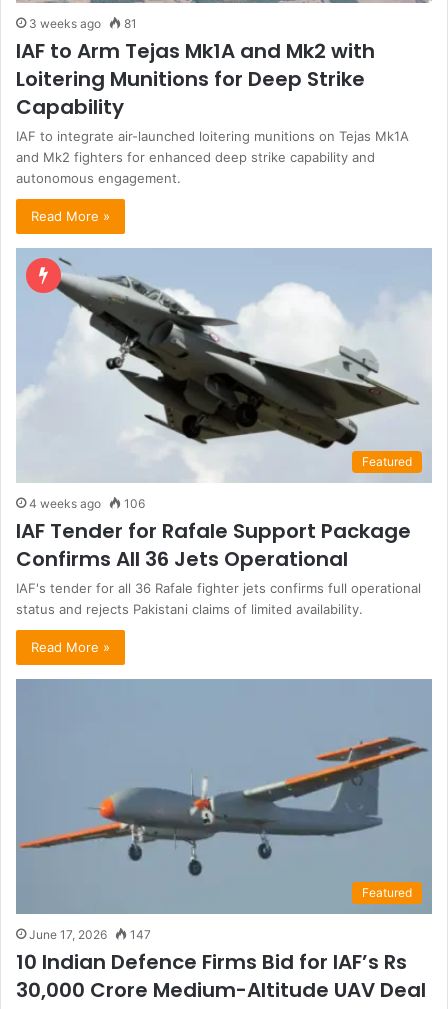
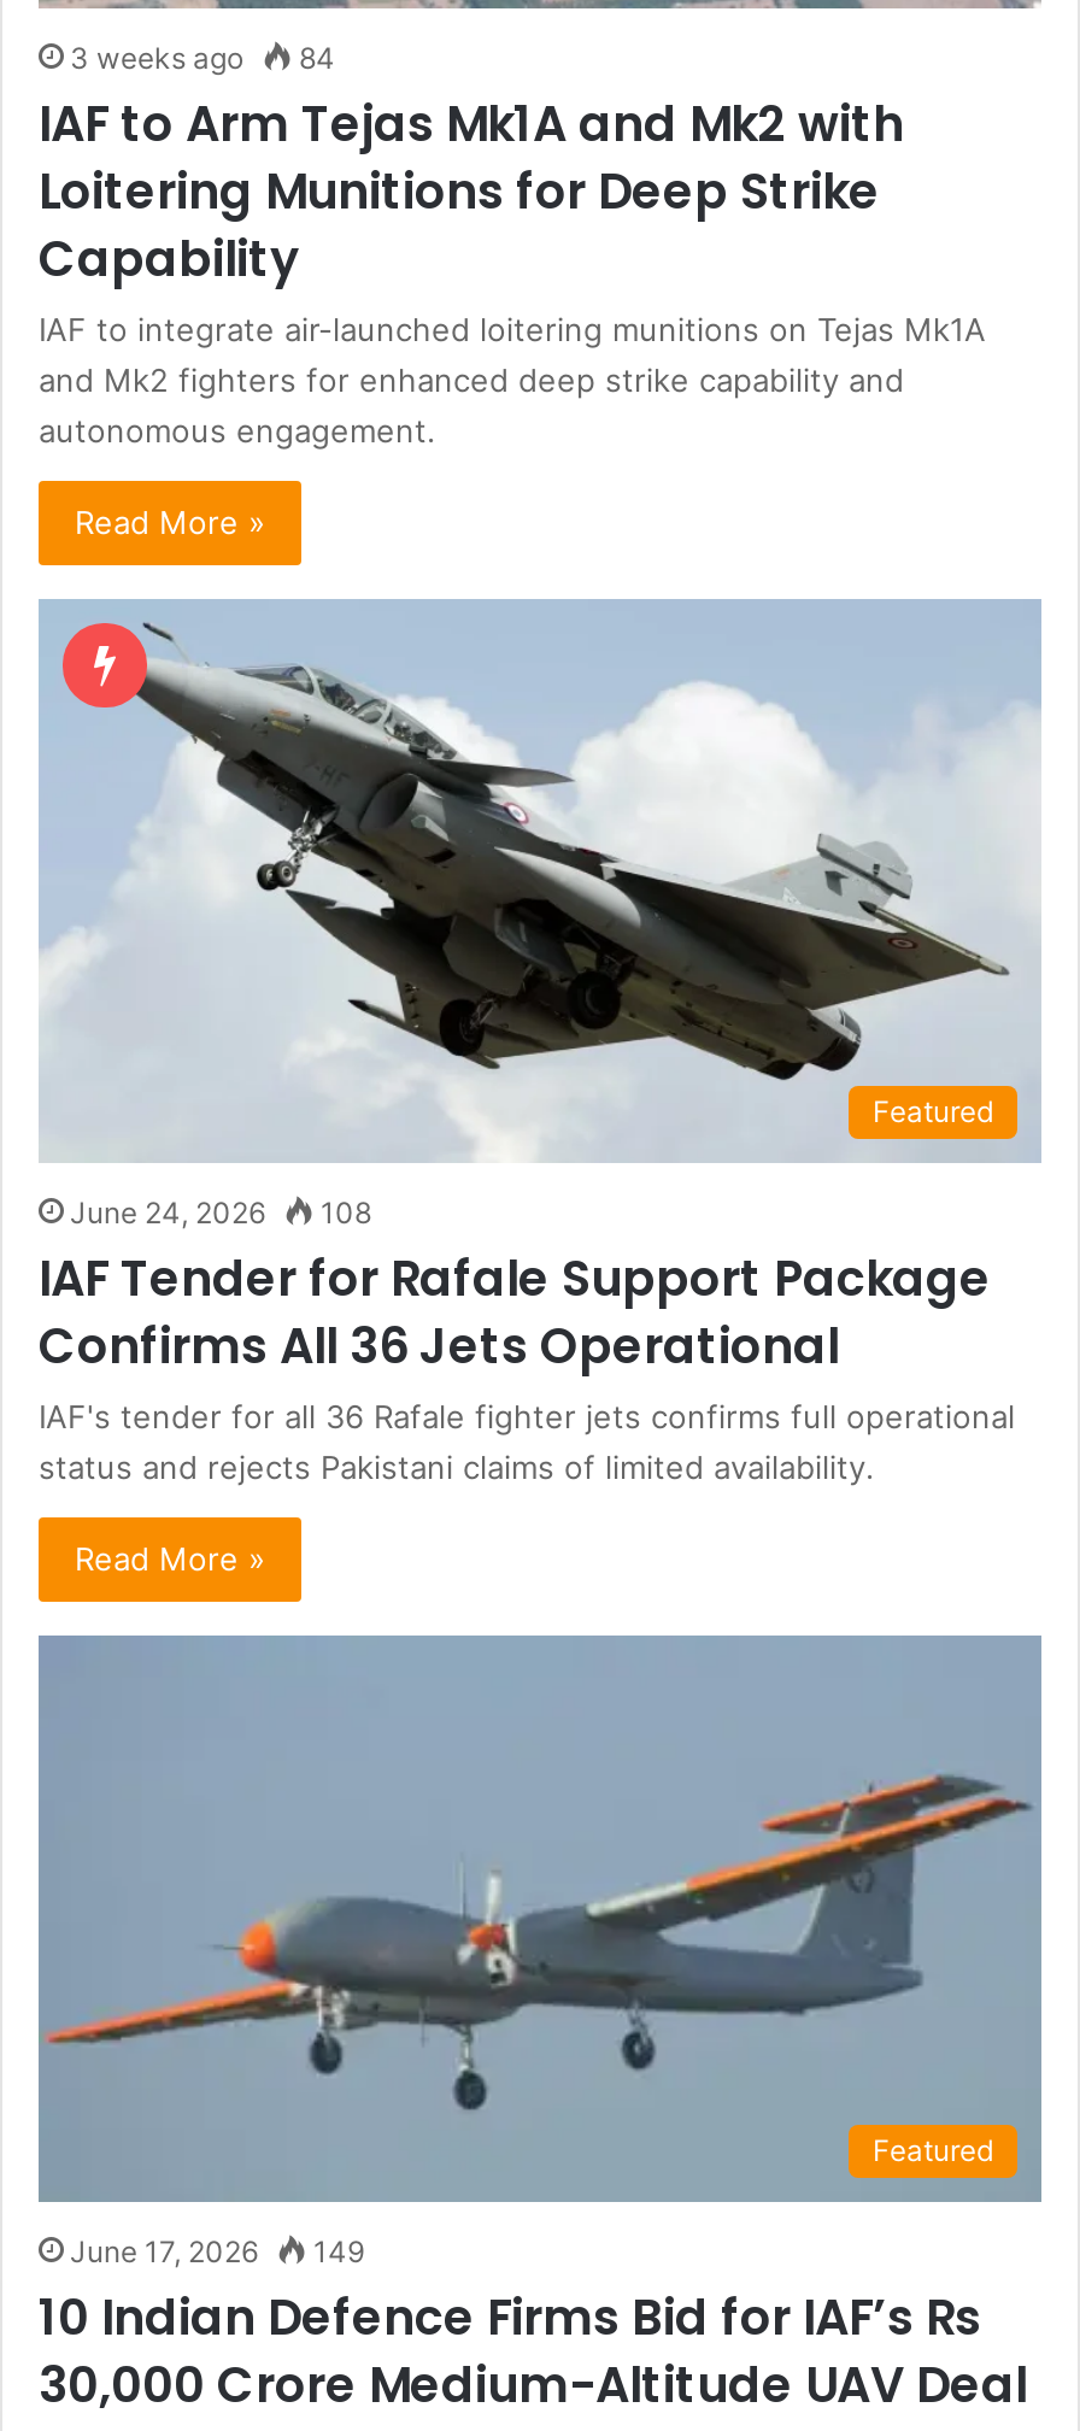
- 3 weeks ago 81
+ 3 weeks ago 84

- 4 weeks ago
- 106
+ June 24, 2026
+ 108

- June 17, 2026 147
+ June 17, 2026 149
